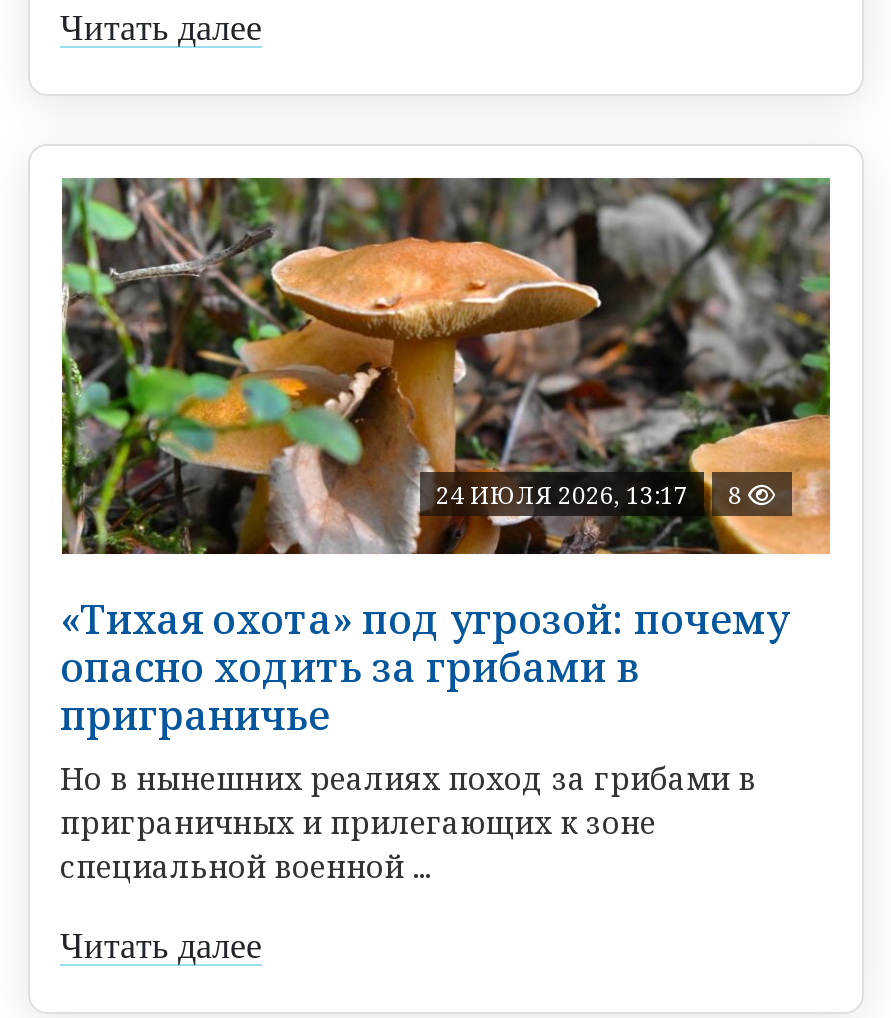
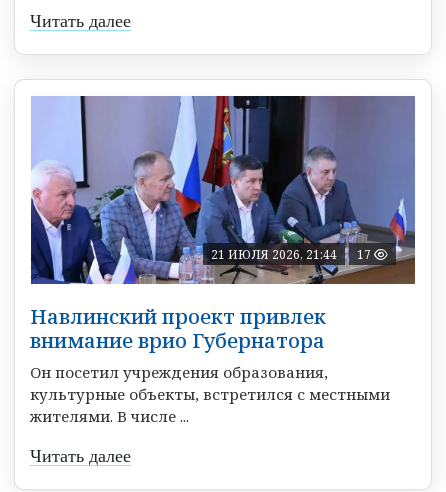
- [image]
- 24 ИЮЛЯ 2026, 13:17
- 8
+ [image]
+ 21 ИЮЛЯ 2026, 21:44
+ 17

- «Тихая охота» под угрозой: почему
- опасно ходить за грибами в
- приграничье
- Но в нынешних реалиях поход за грибами в
- приграничных и прилегающих к зоне
- специальной военной ...
+ Навлинский проект привлек
+ внимание врио Губернатора
+ Он посетил учреждения образования,
+ культурные объекты, встретился с местными
+ жителями. В числе ...
